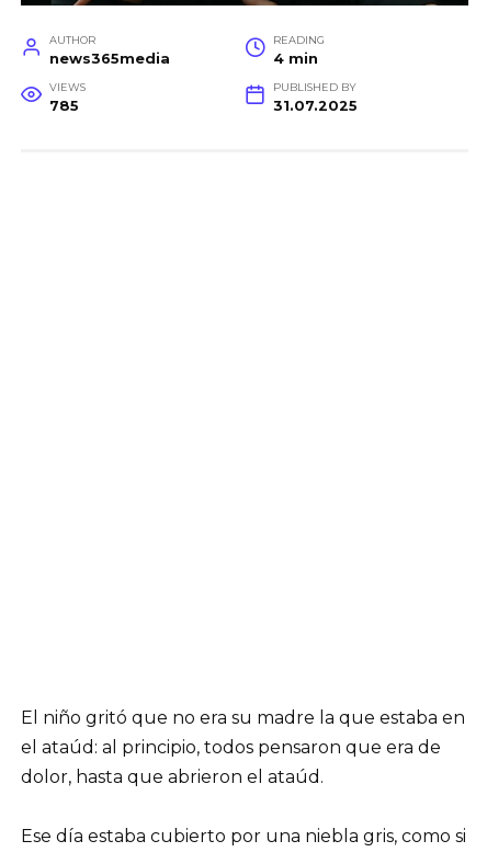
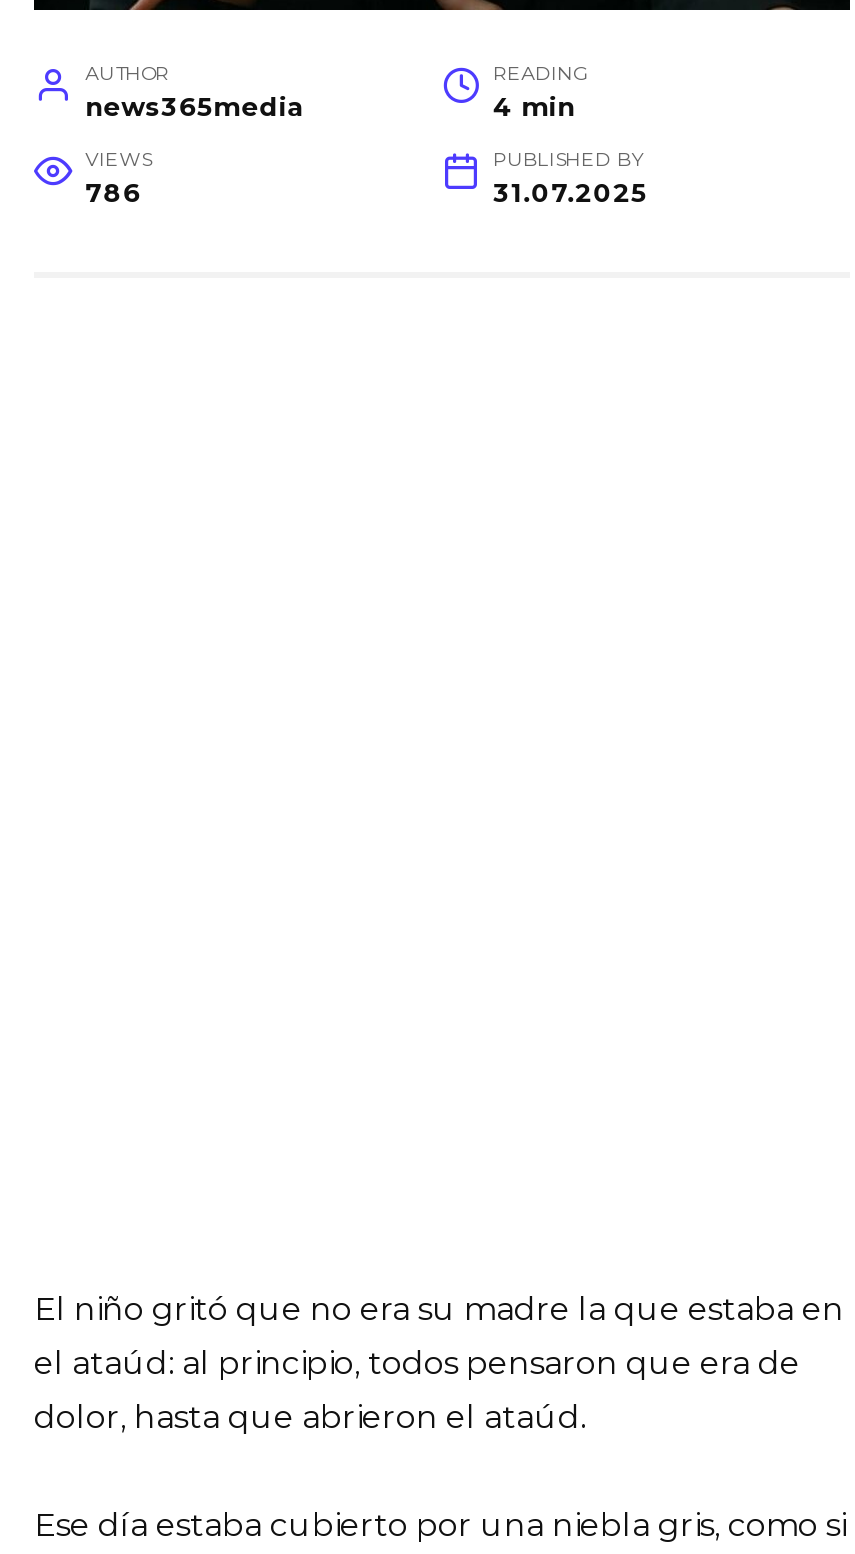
- 785
+ 786
